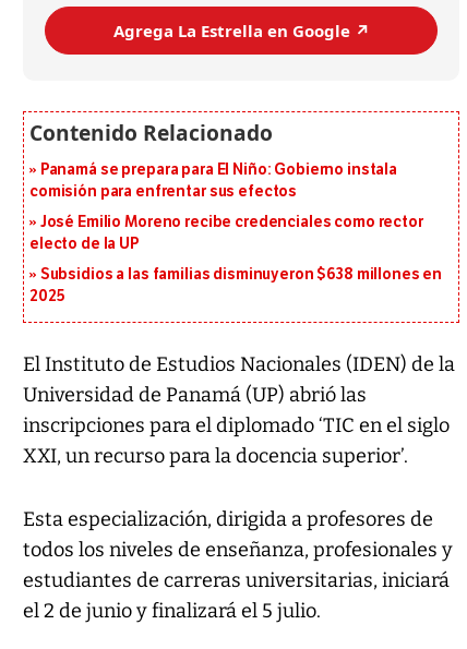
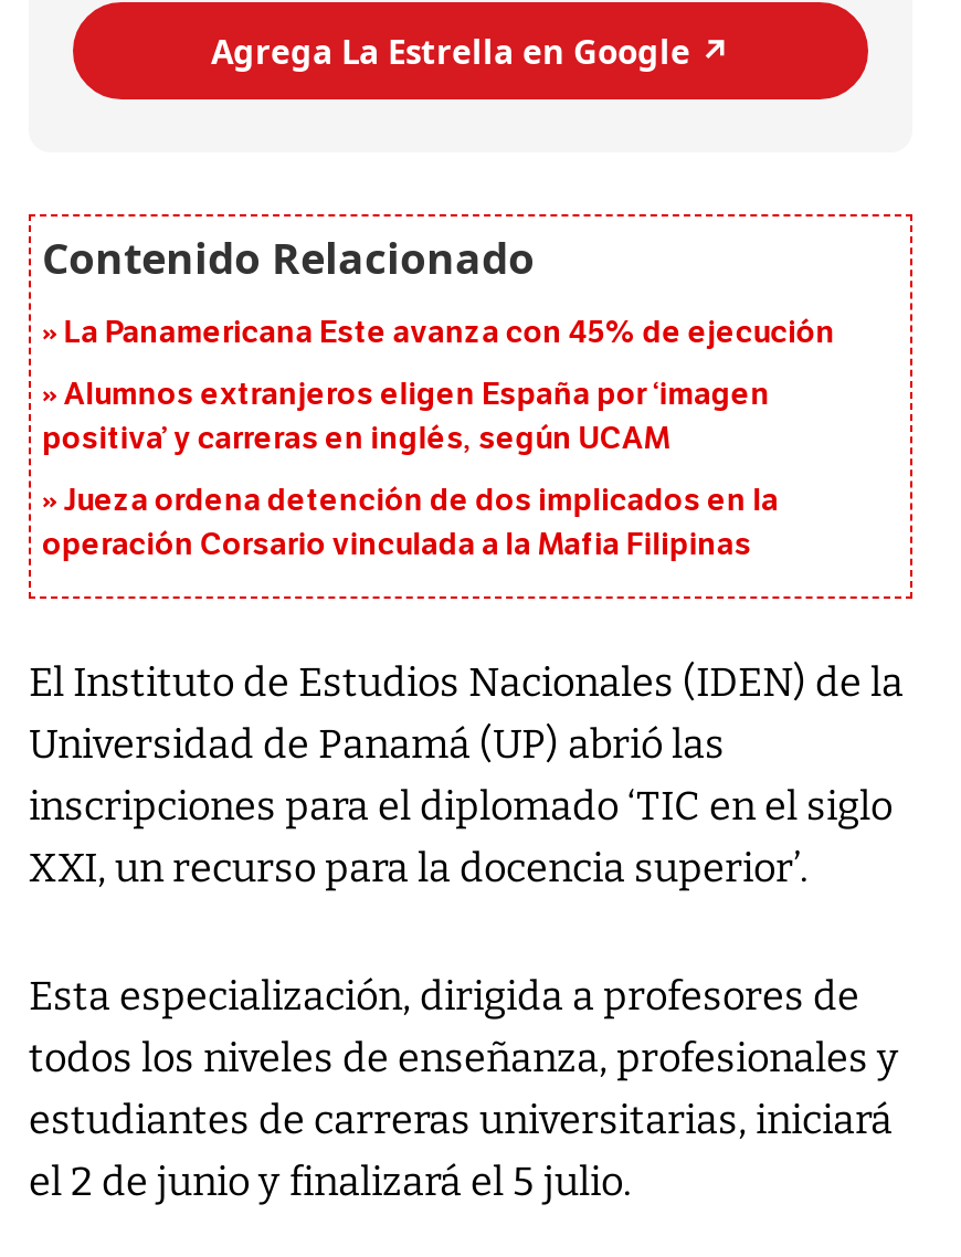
- Panamá se prepara para El Niño: Gobierno instala
- comisión para enfrentar sus efectos
+ La Panamericana Este avanza con 45% de ejecución

- José Emilio Moreno recibe credenciales como rector
- electo de la UP
+ Alumnos extranjeros eligen España por ‘imagen
+ positiva’ y carreras en inglés, según UCAM

- Subsidios a las familias disminuyeron $638 millones en
- 2025
+ Jueza ordena detención de dos implicados en la
+ operación Corsario vinculada a la Mafia Filipinas
